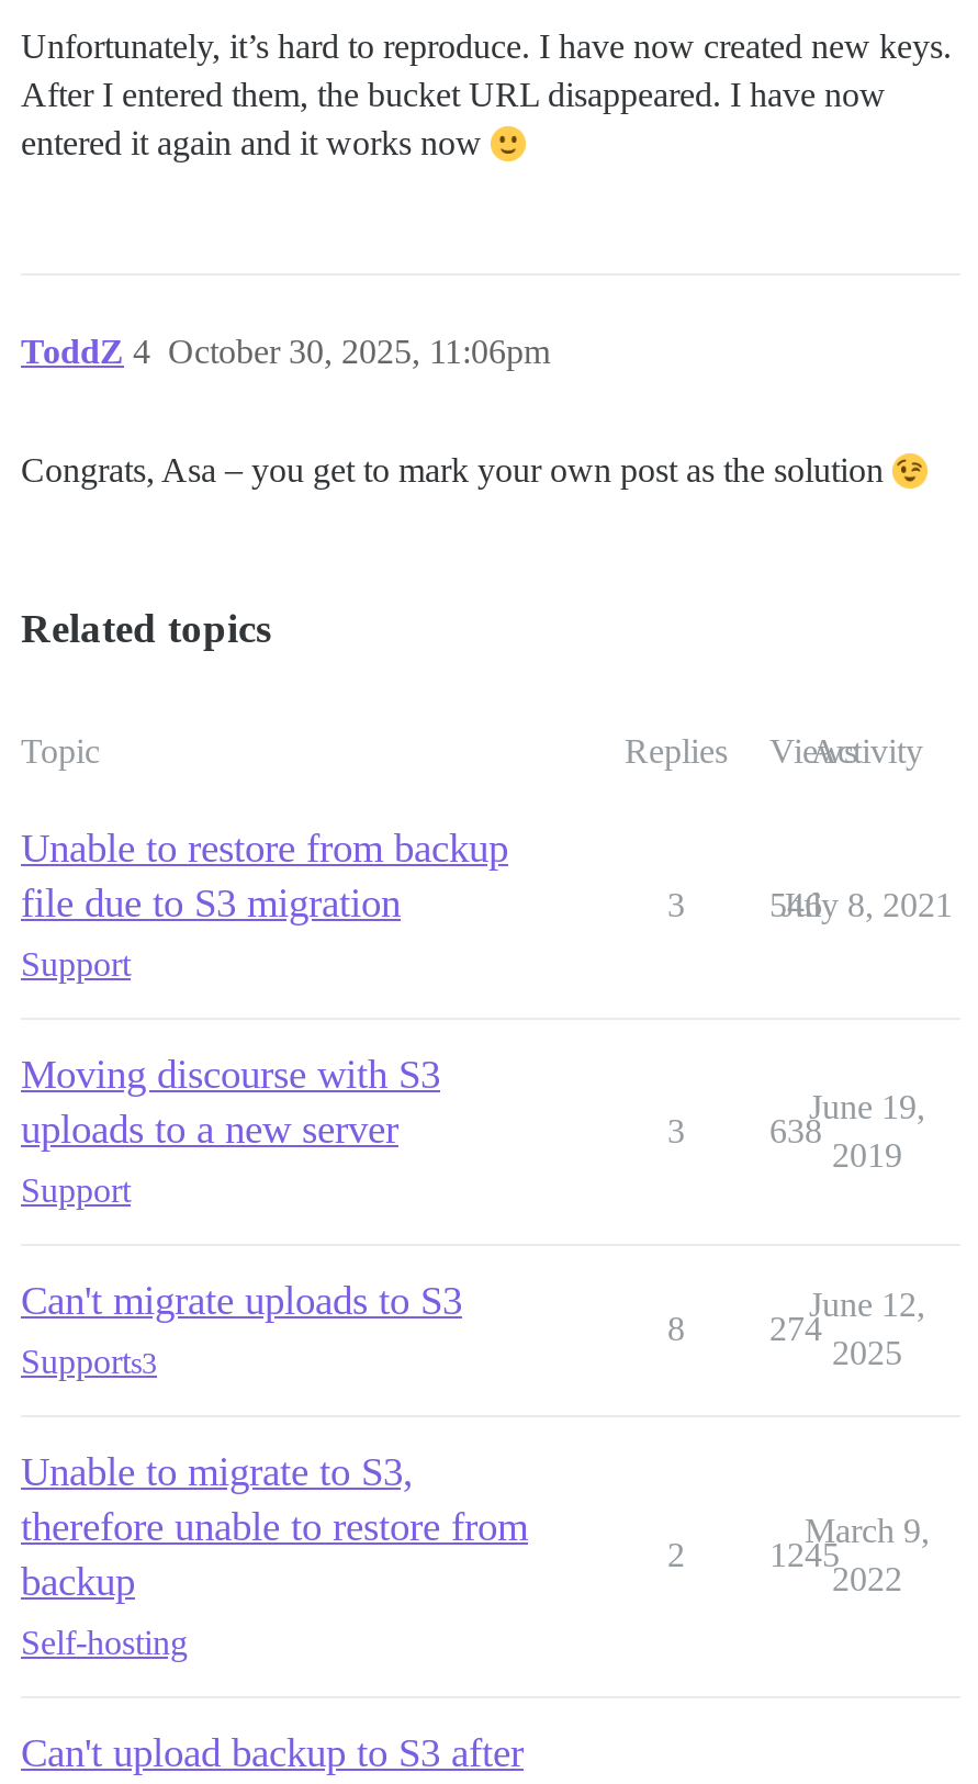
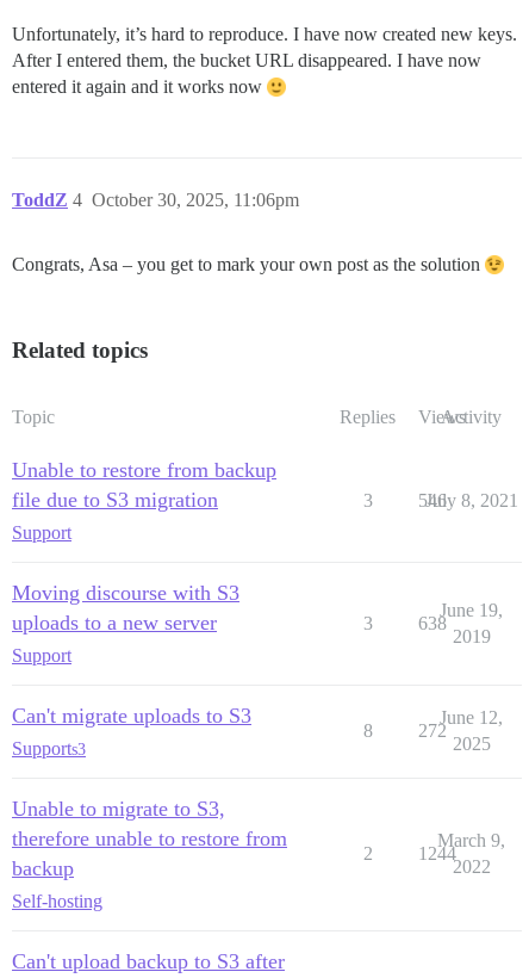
- 274
+ 272

- 1245
+ 1244
